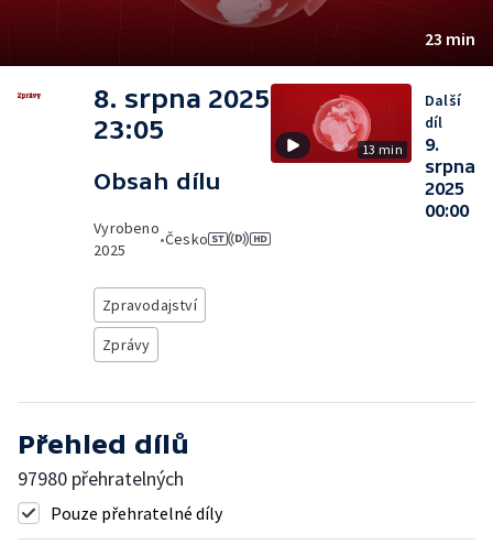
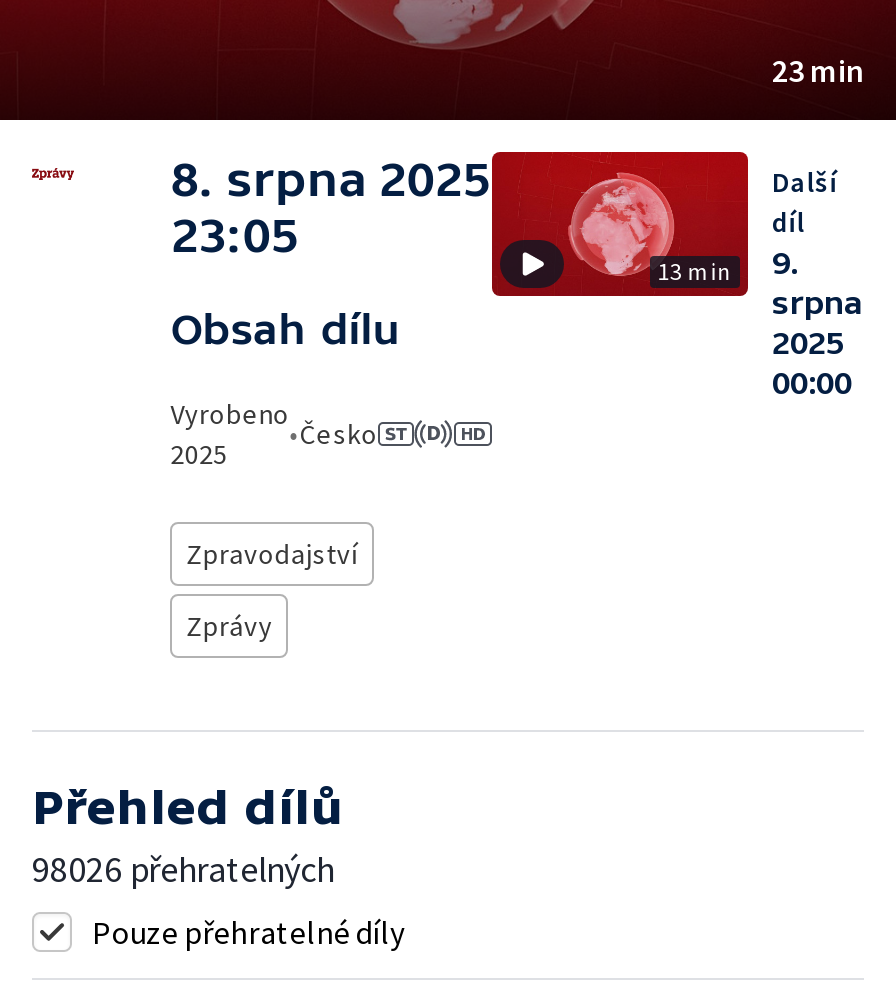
- 97980 přehratelných
+ 98026 přehratelných
